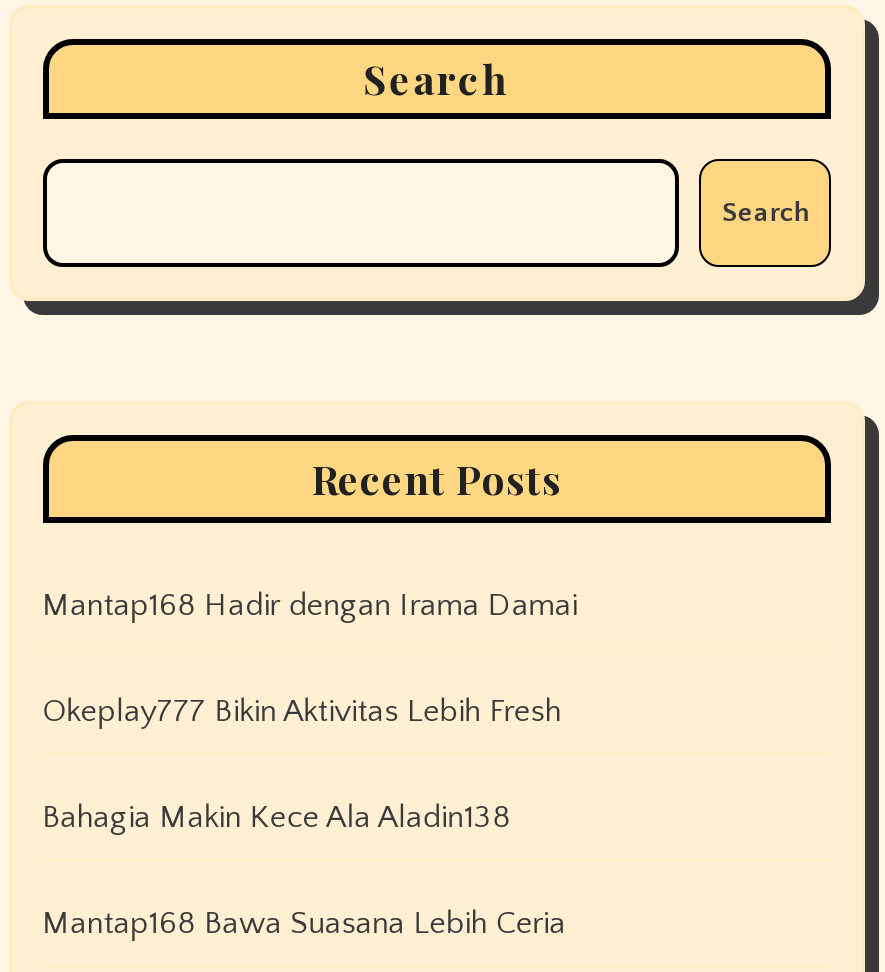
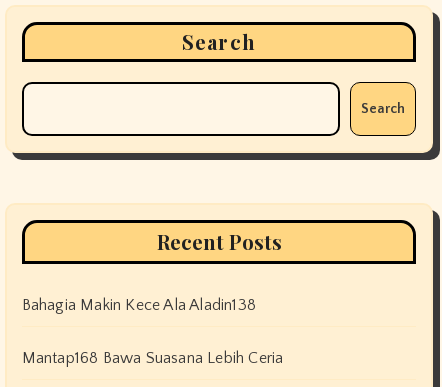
- Mantap168 Hadir dengan Irama Damai
- Okeplay777 Bikin Aktivitas Lebih Fresh
